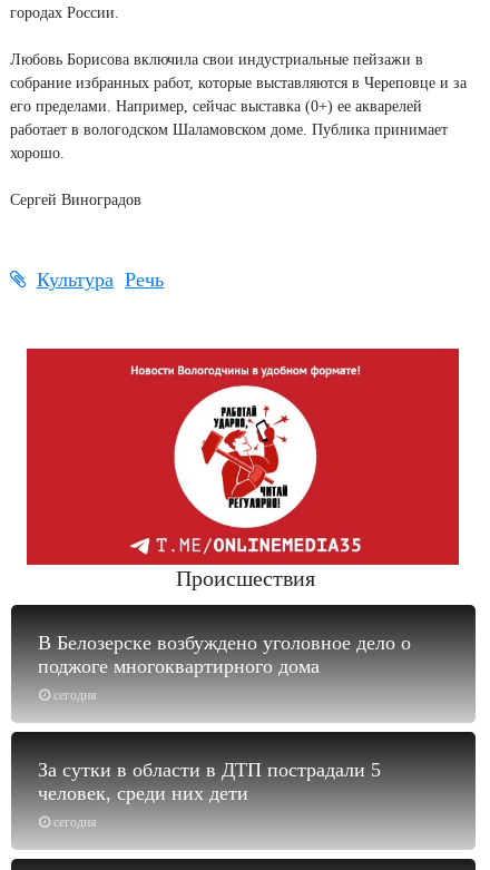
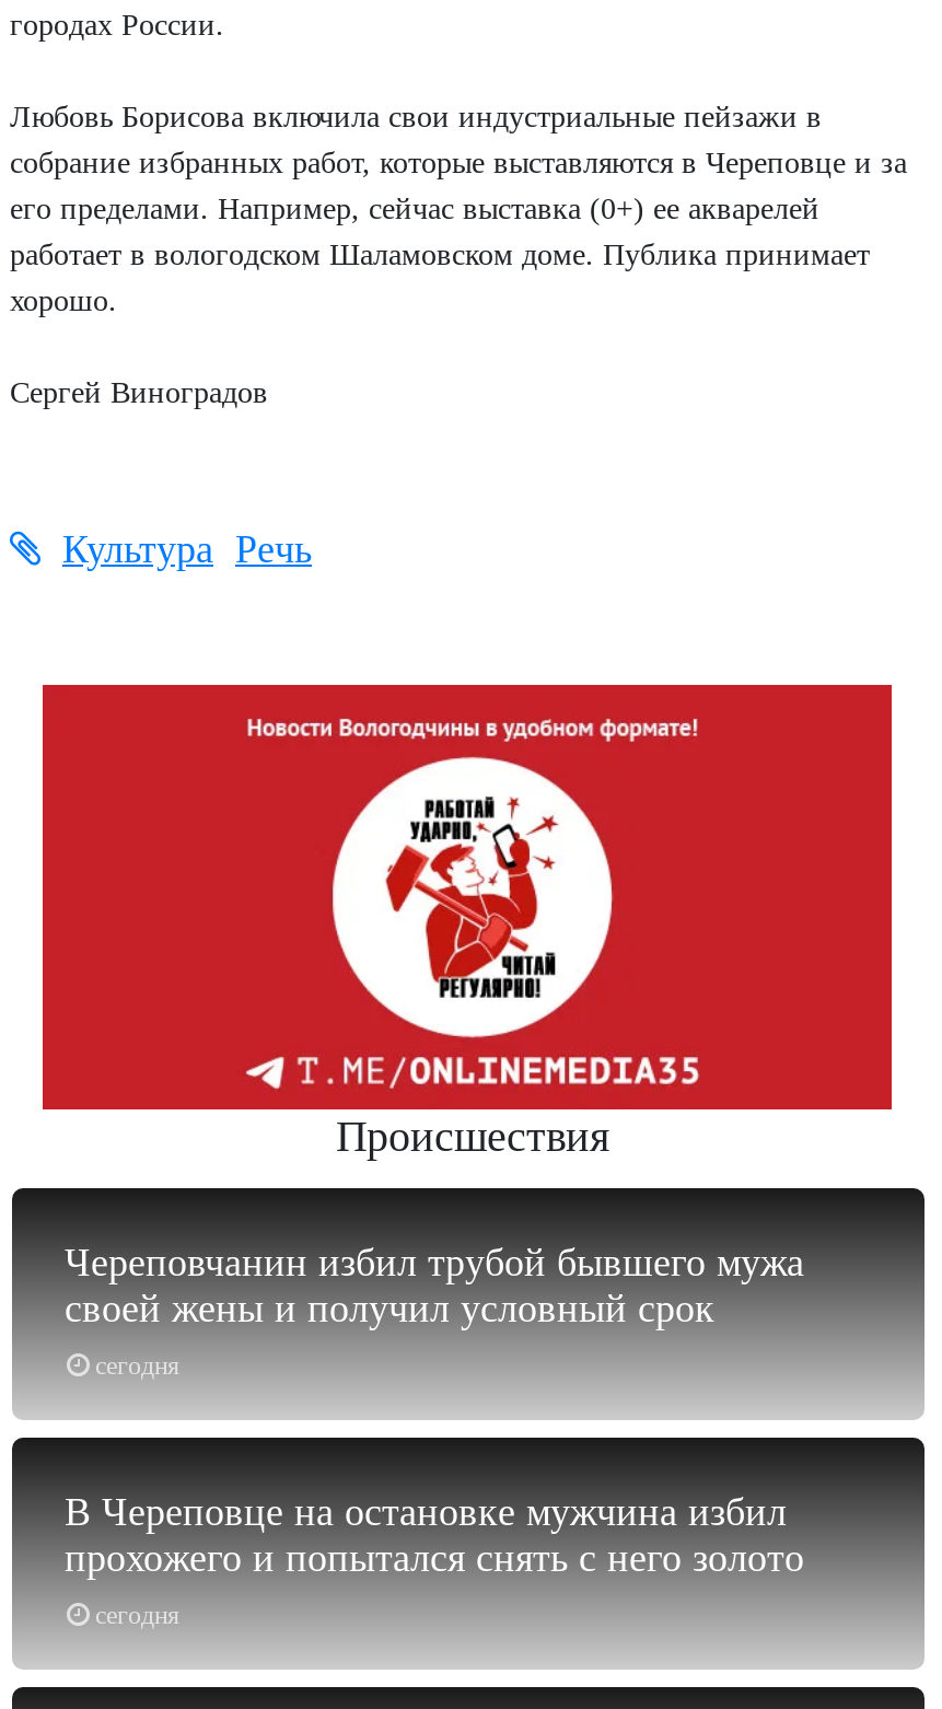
- В Белозерске возбуждено уголовное дело о
- поджоге многоквартирного дома
+ Череповчанин избил трубой бывшего мужа
+ своей жены и получил условный срок

- За сутки в области в ДТП пострадали 5
- человек, среди них дети
+ В Череповце на остановке мужчина избил
+ прохожего и попытался снять с него золото
